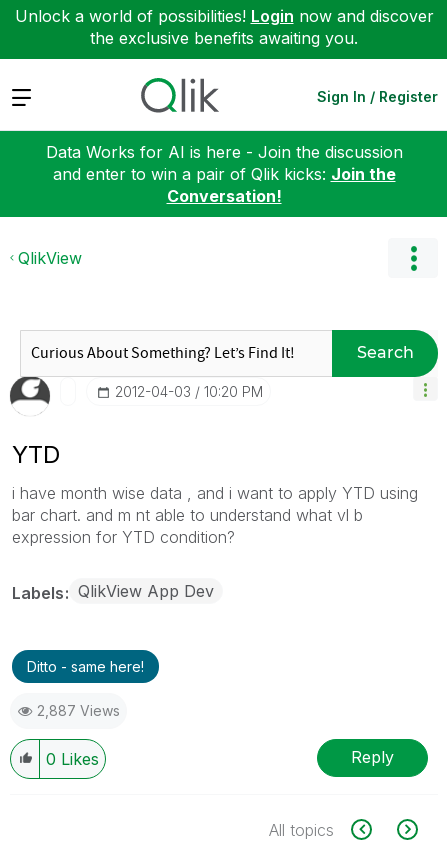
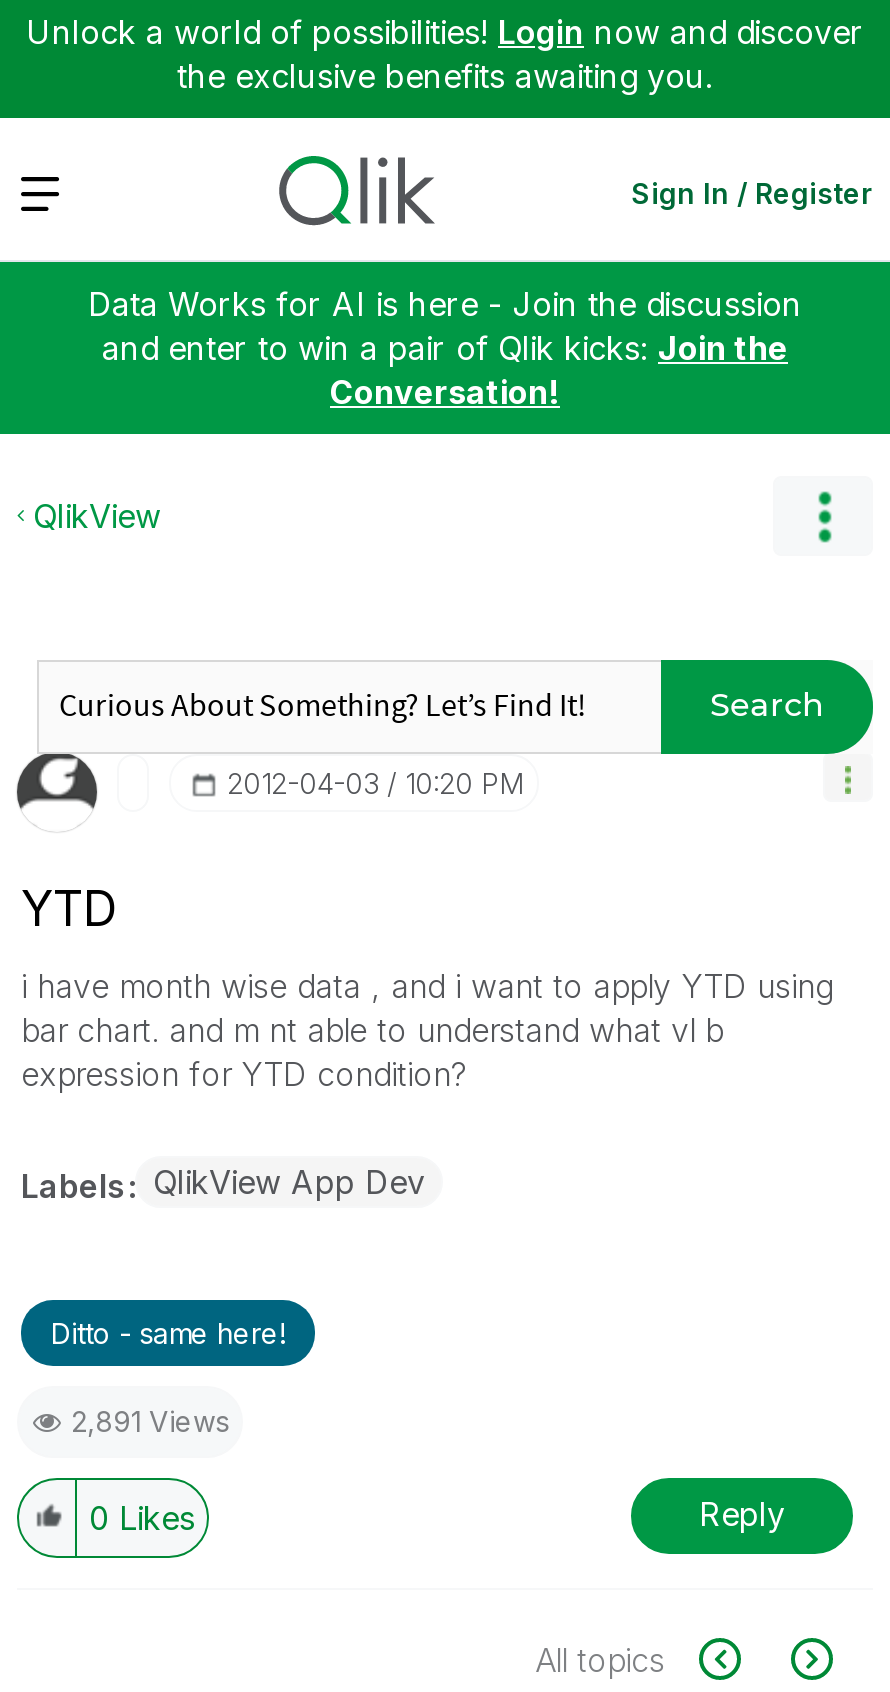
- 2,887 Views
+ 2,891 Views
